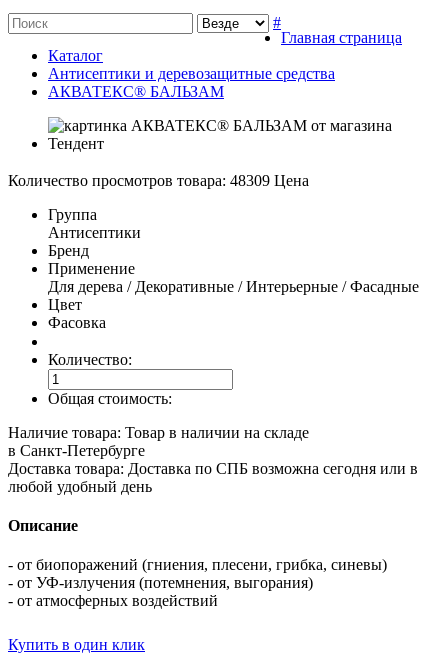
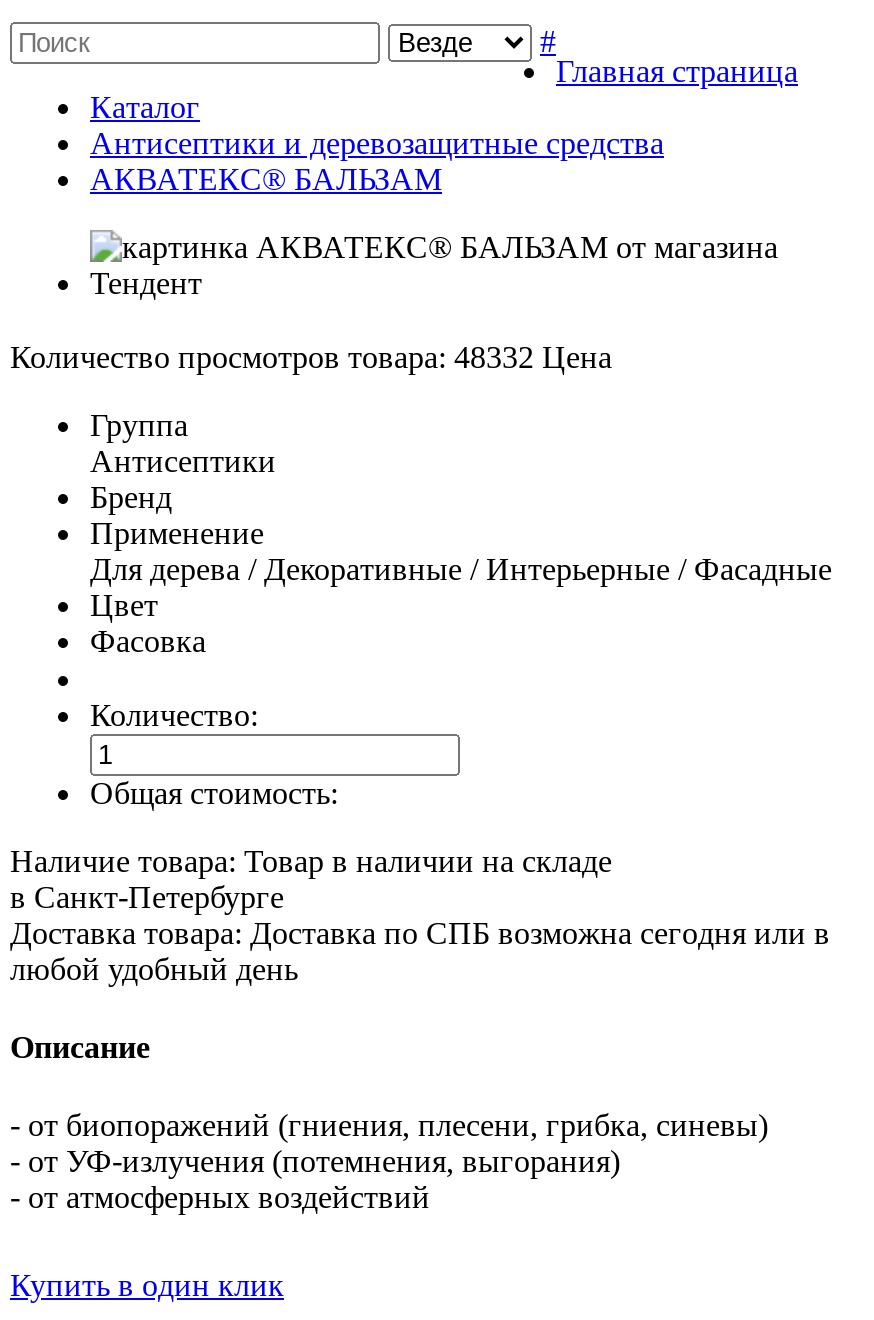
- Количество просмотров товара: 48309 Цена
+ Количество просмотров товара: 48332 Цена
